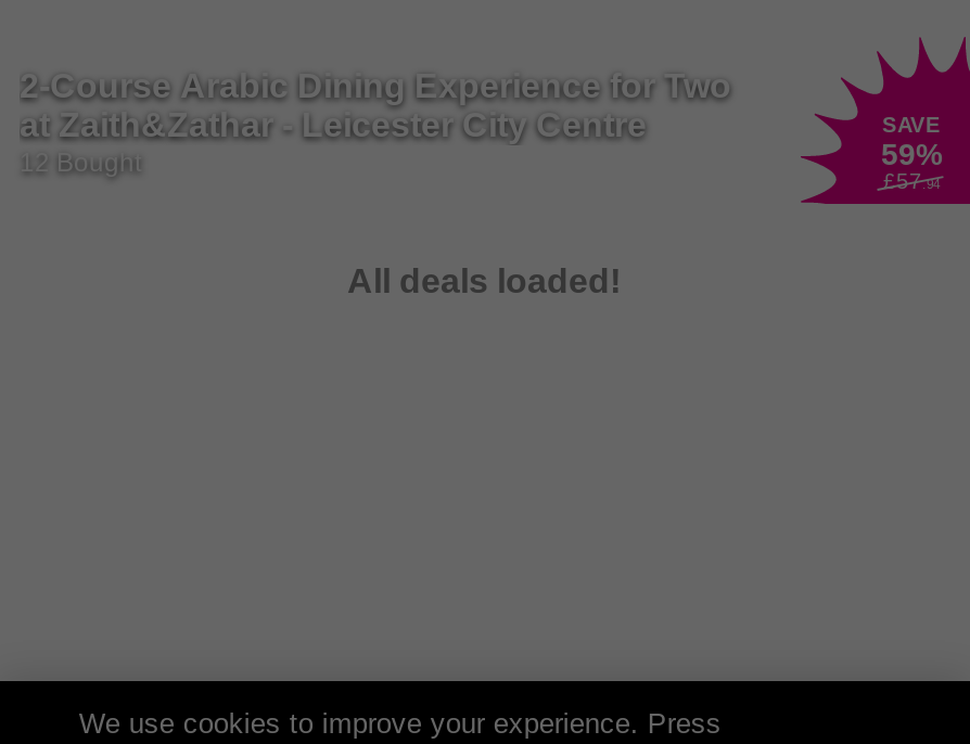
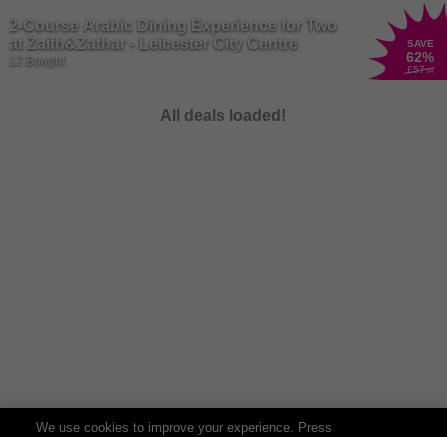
- 59%
+ 62%
